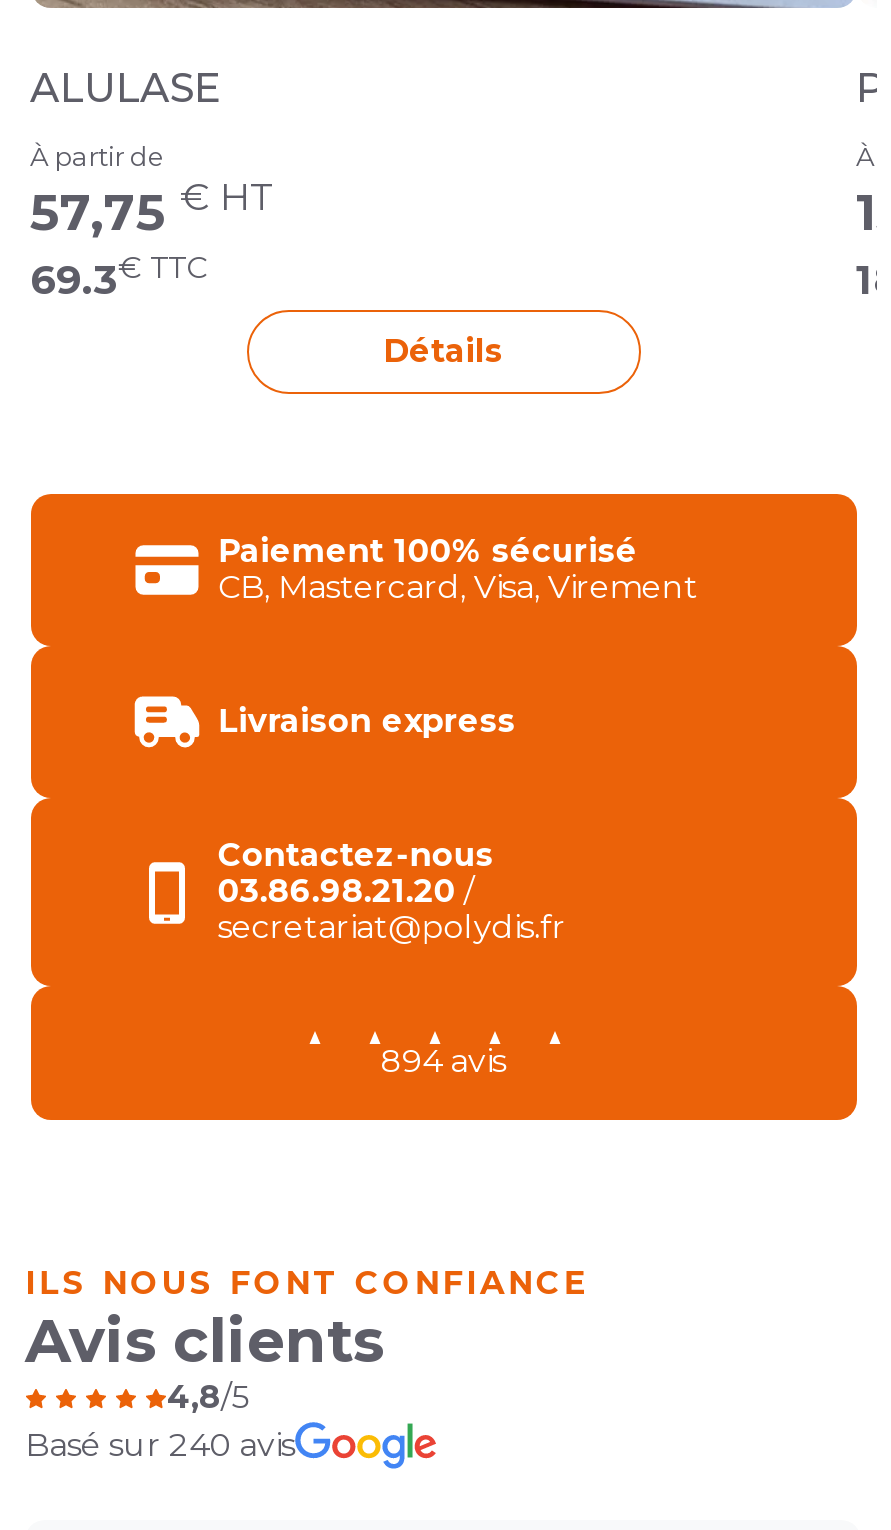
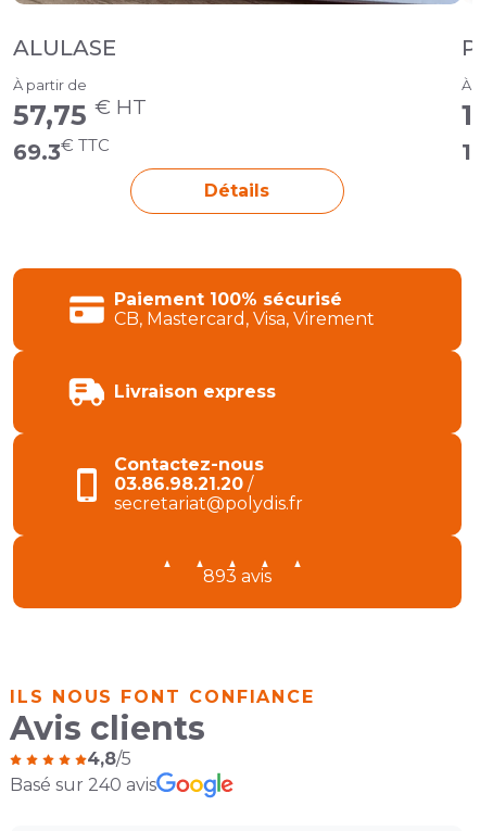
- 894 avis
+ 893 avis
